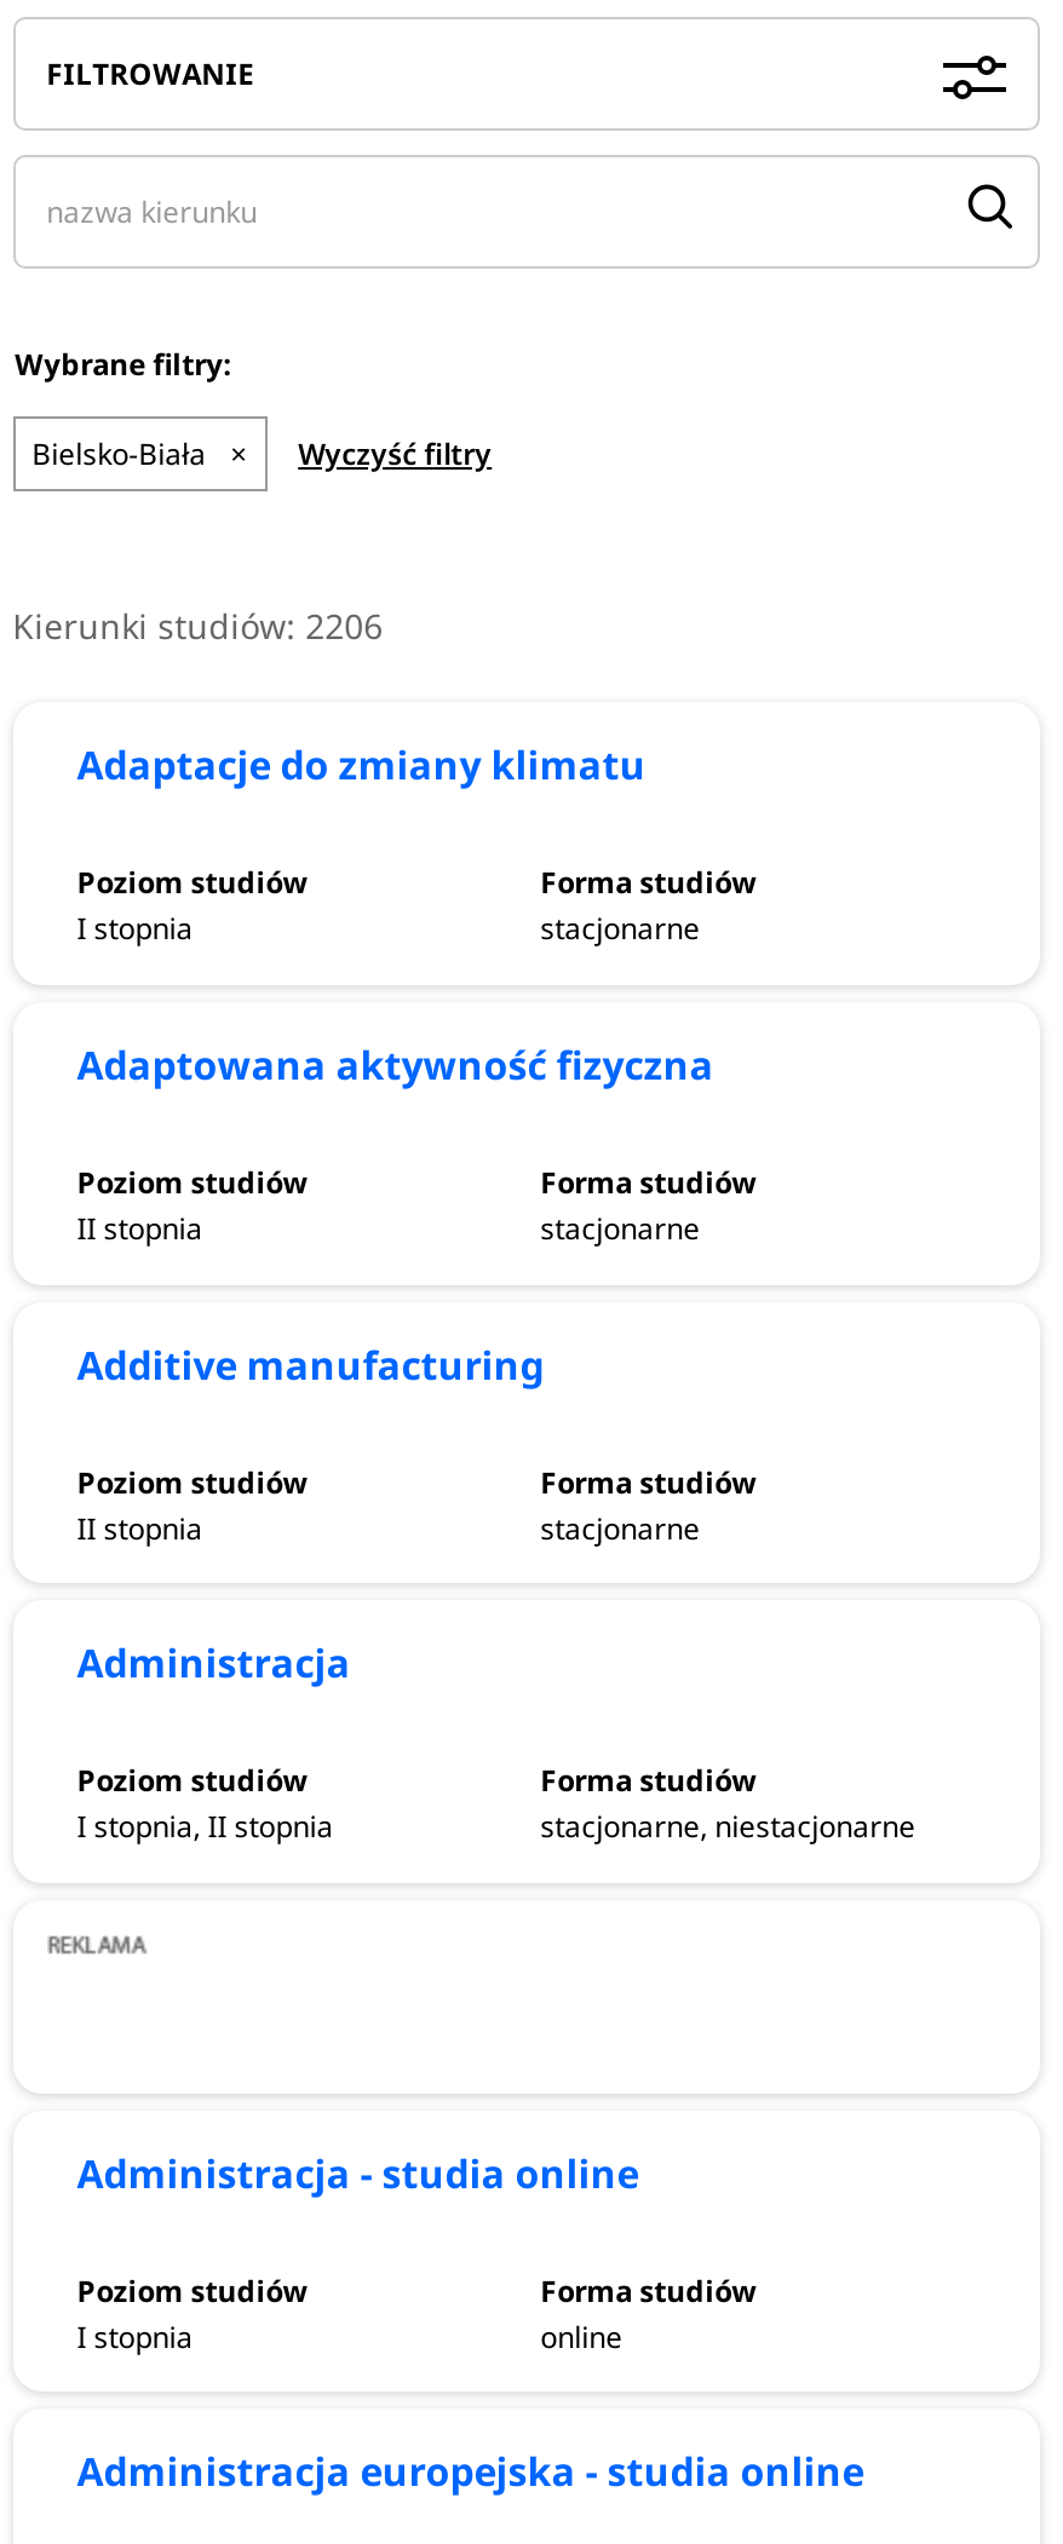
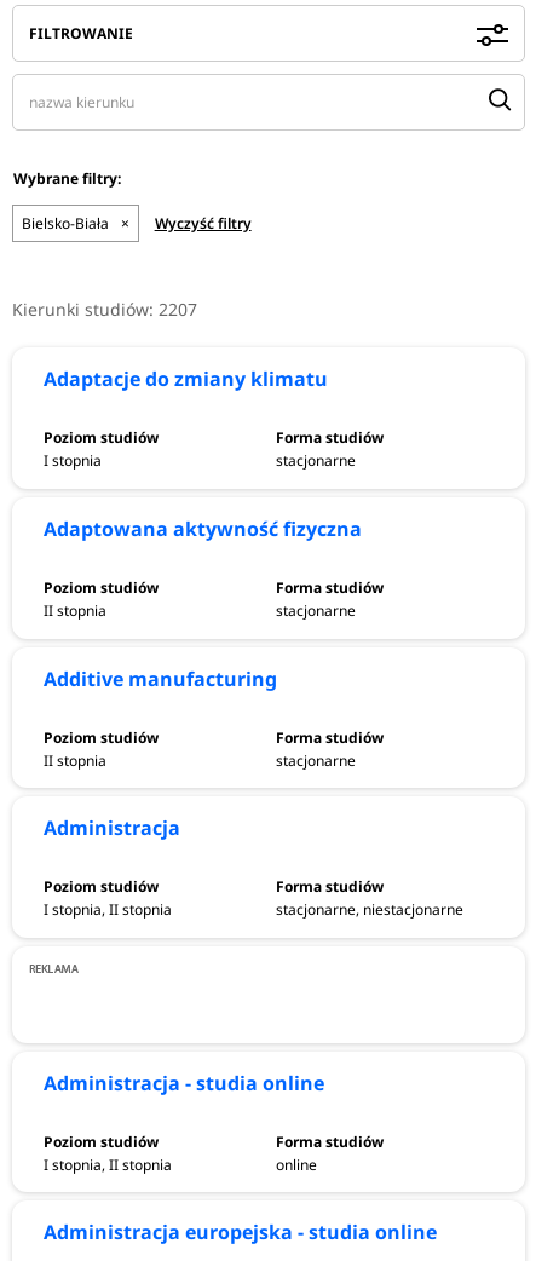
- Kierunki studiów: 2206
+ Kierunki studiów: 2207

- I stopnia
+ I stopnia, II stopnia
